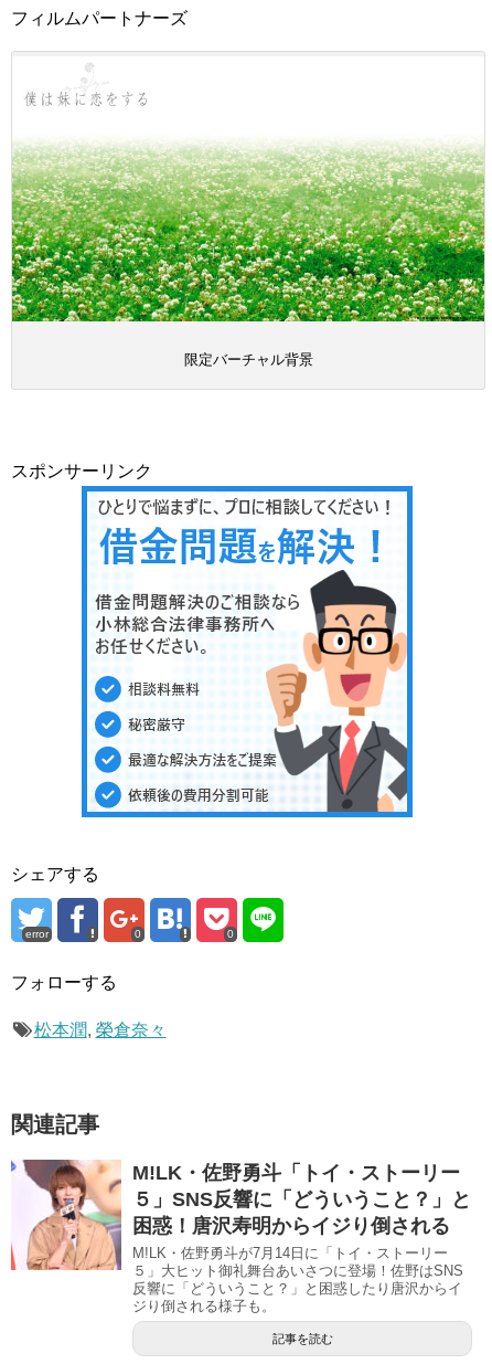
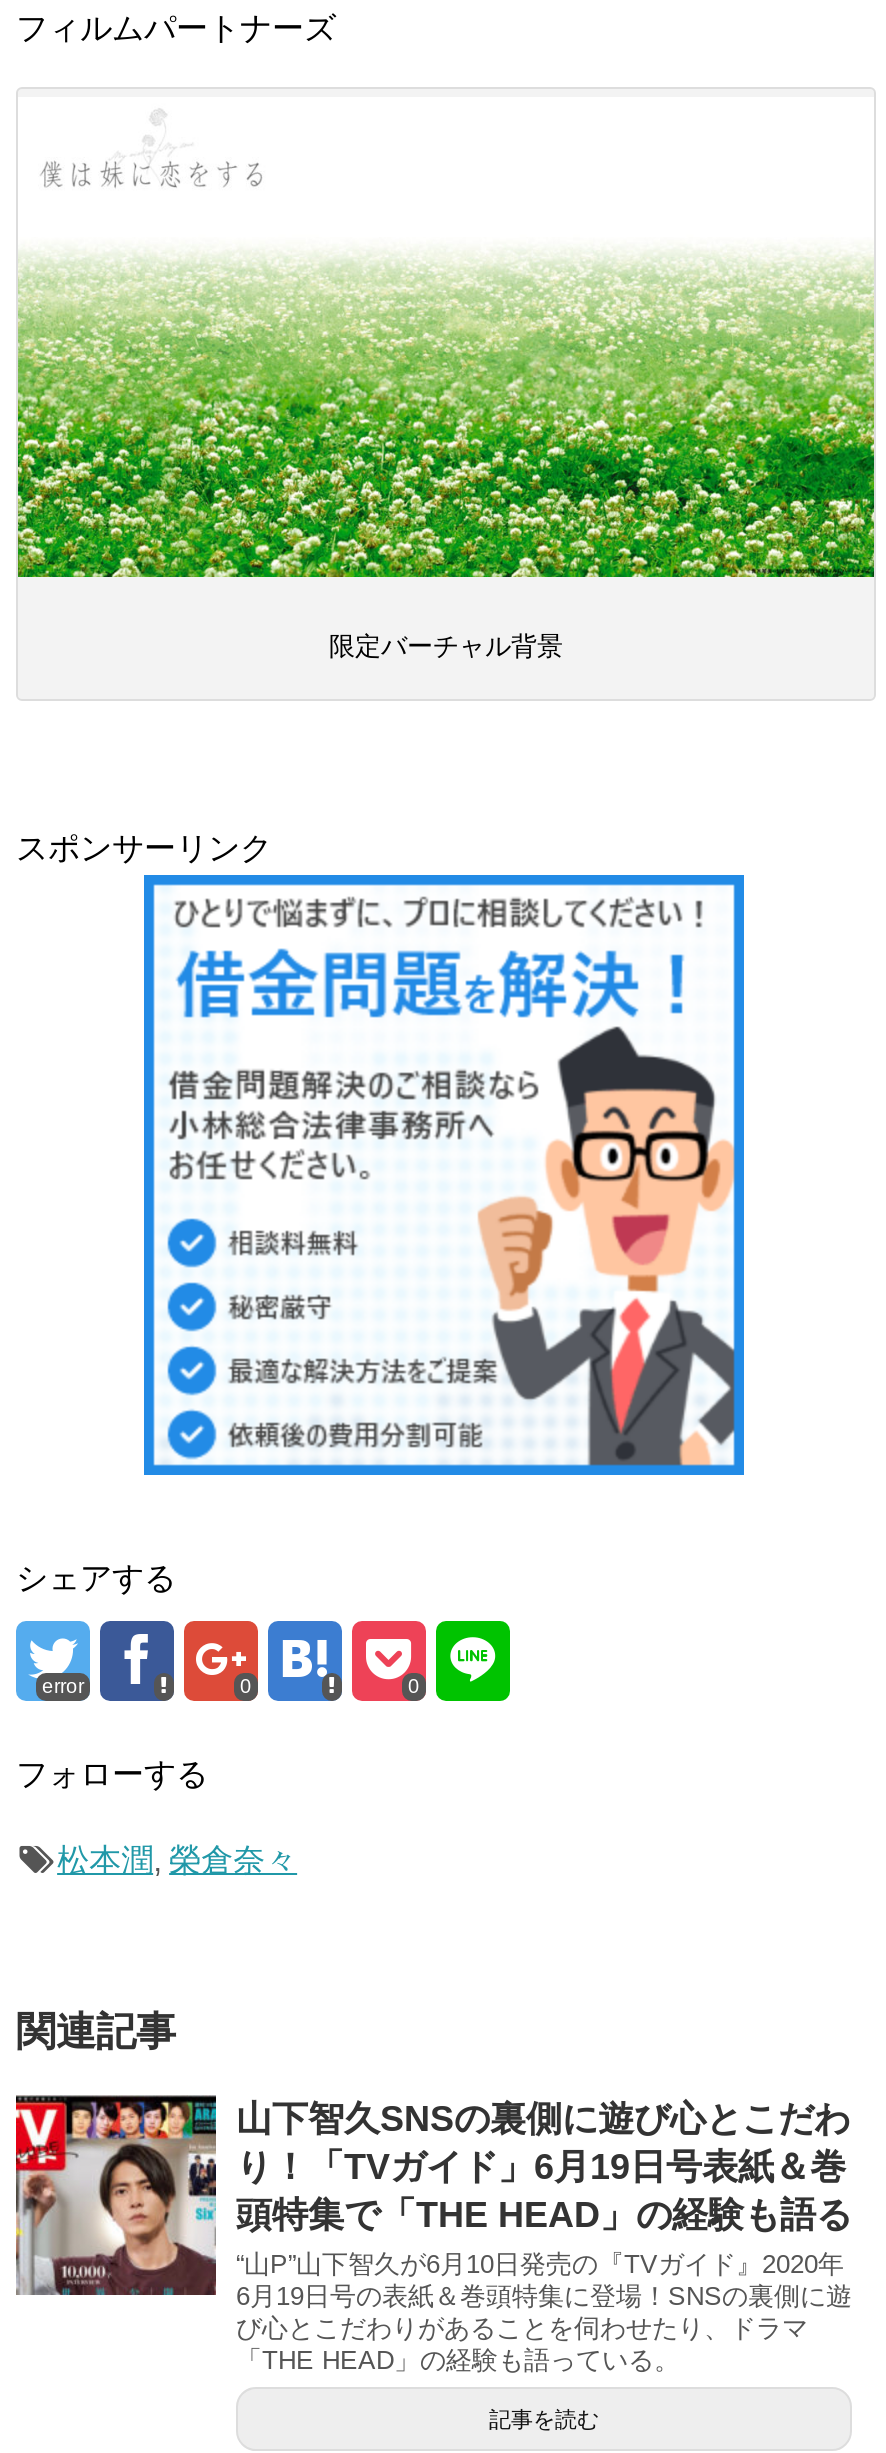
- [image]
- M!LK・佐野勇斗「トイ・ストーリー
- ５」SNS反響に「どういうこと？」と
- 困惑！唐沢寿明からイジり倒される
- M!LK・佐野勇斗が7月14日に「トイ・ストーリー
- ５」大ヒット御礼舞台あいさつに登場！佐野はSNS
- 反響に「どういうこと？」と困惑したり唐沢からイ
- ジり倒される様子も。
+ [image]
+ 山下智久SNSの裏側に遊び心とこだわ
+ り！「TVガイド」6月19日号表紙＆巻
+ 頭特集で「THE HEAD」の経験も語る
+ “山P”山下智久が6月10日発売の『TVガイド』2020年
+ 6月19日号の表紙＆巻頭特集に登場！SNSの裏側に遊
+ び心とこだわりがあることを伺わせたり、ドラマ
+ 「THE HEAD」の経験も語っている。
